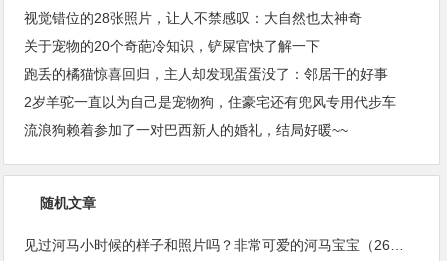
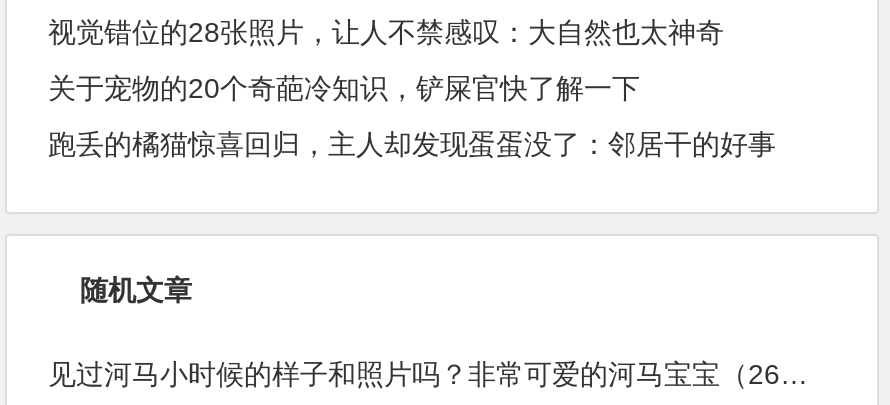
- 2岁羊驼一直以为自己是宠物狗，住豪宅还有兜风专用代步车
- 流浪狗赖着参加了一对巴西新人的婚礼，结局好暖~~
